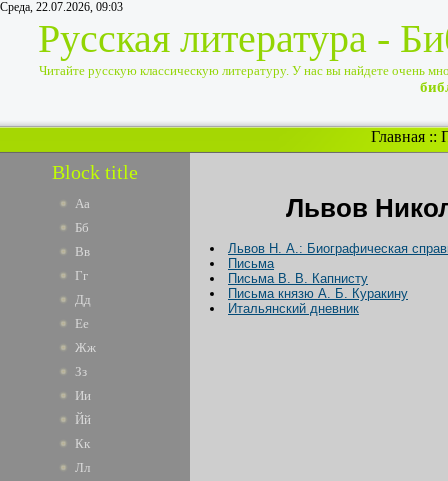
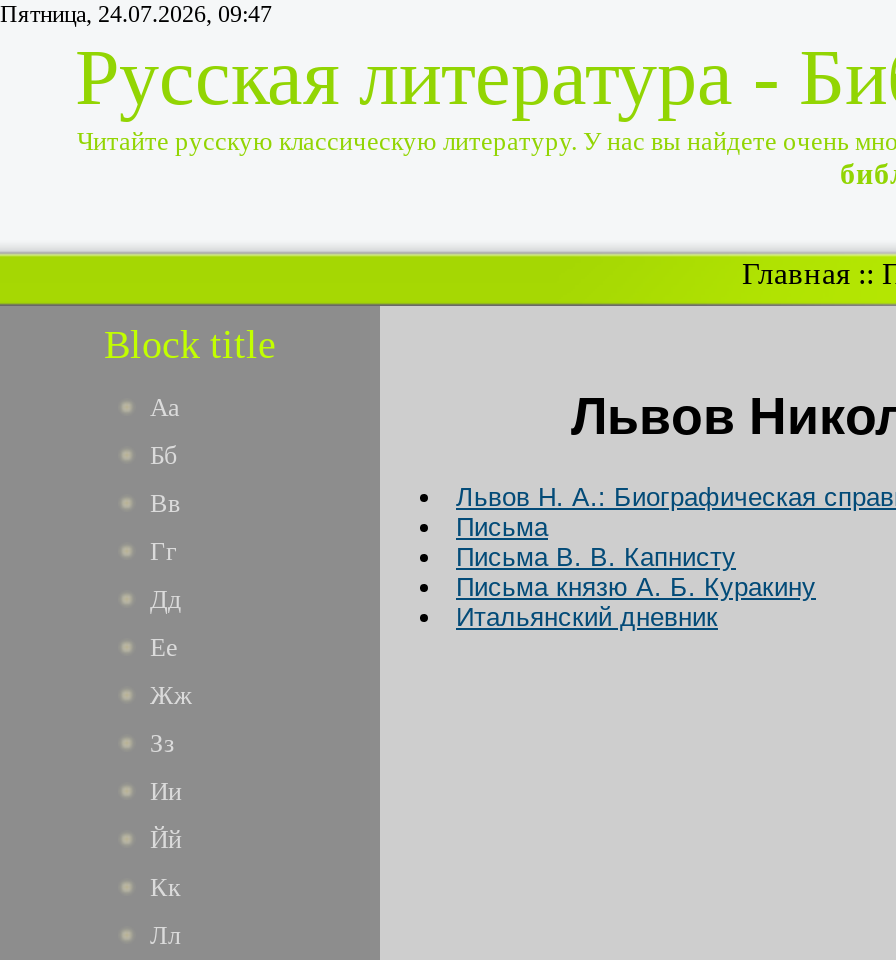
- Среда, 22.07.2026, 09:03
+ Пятница, 24.07.2026, 09:47
